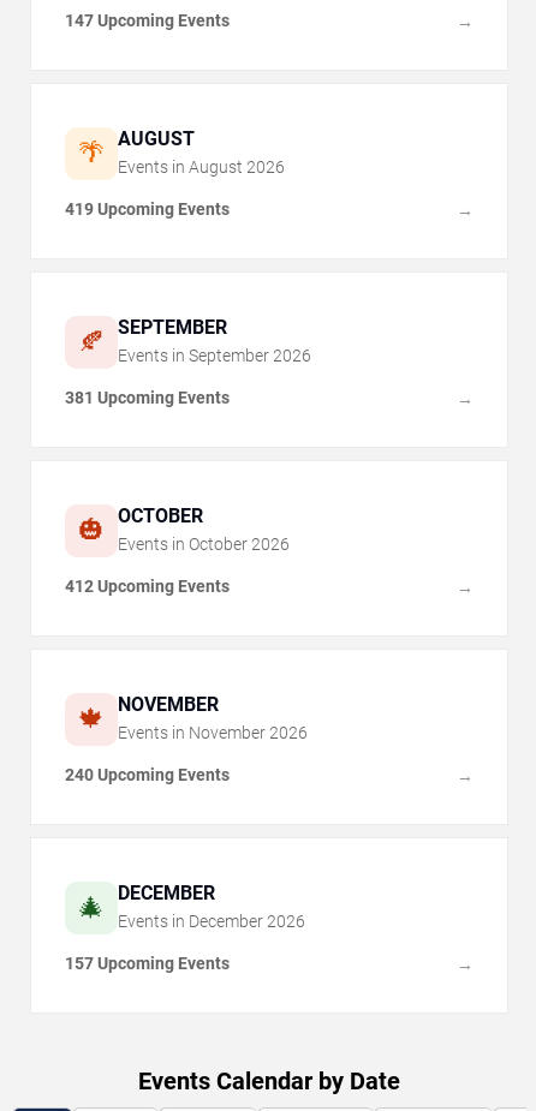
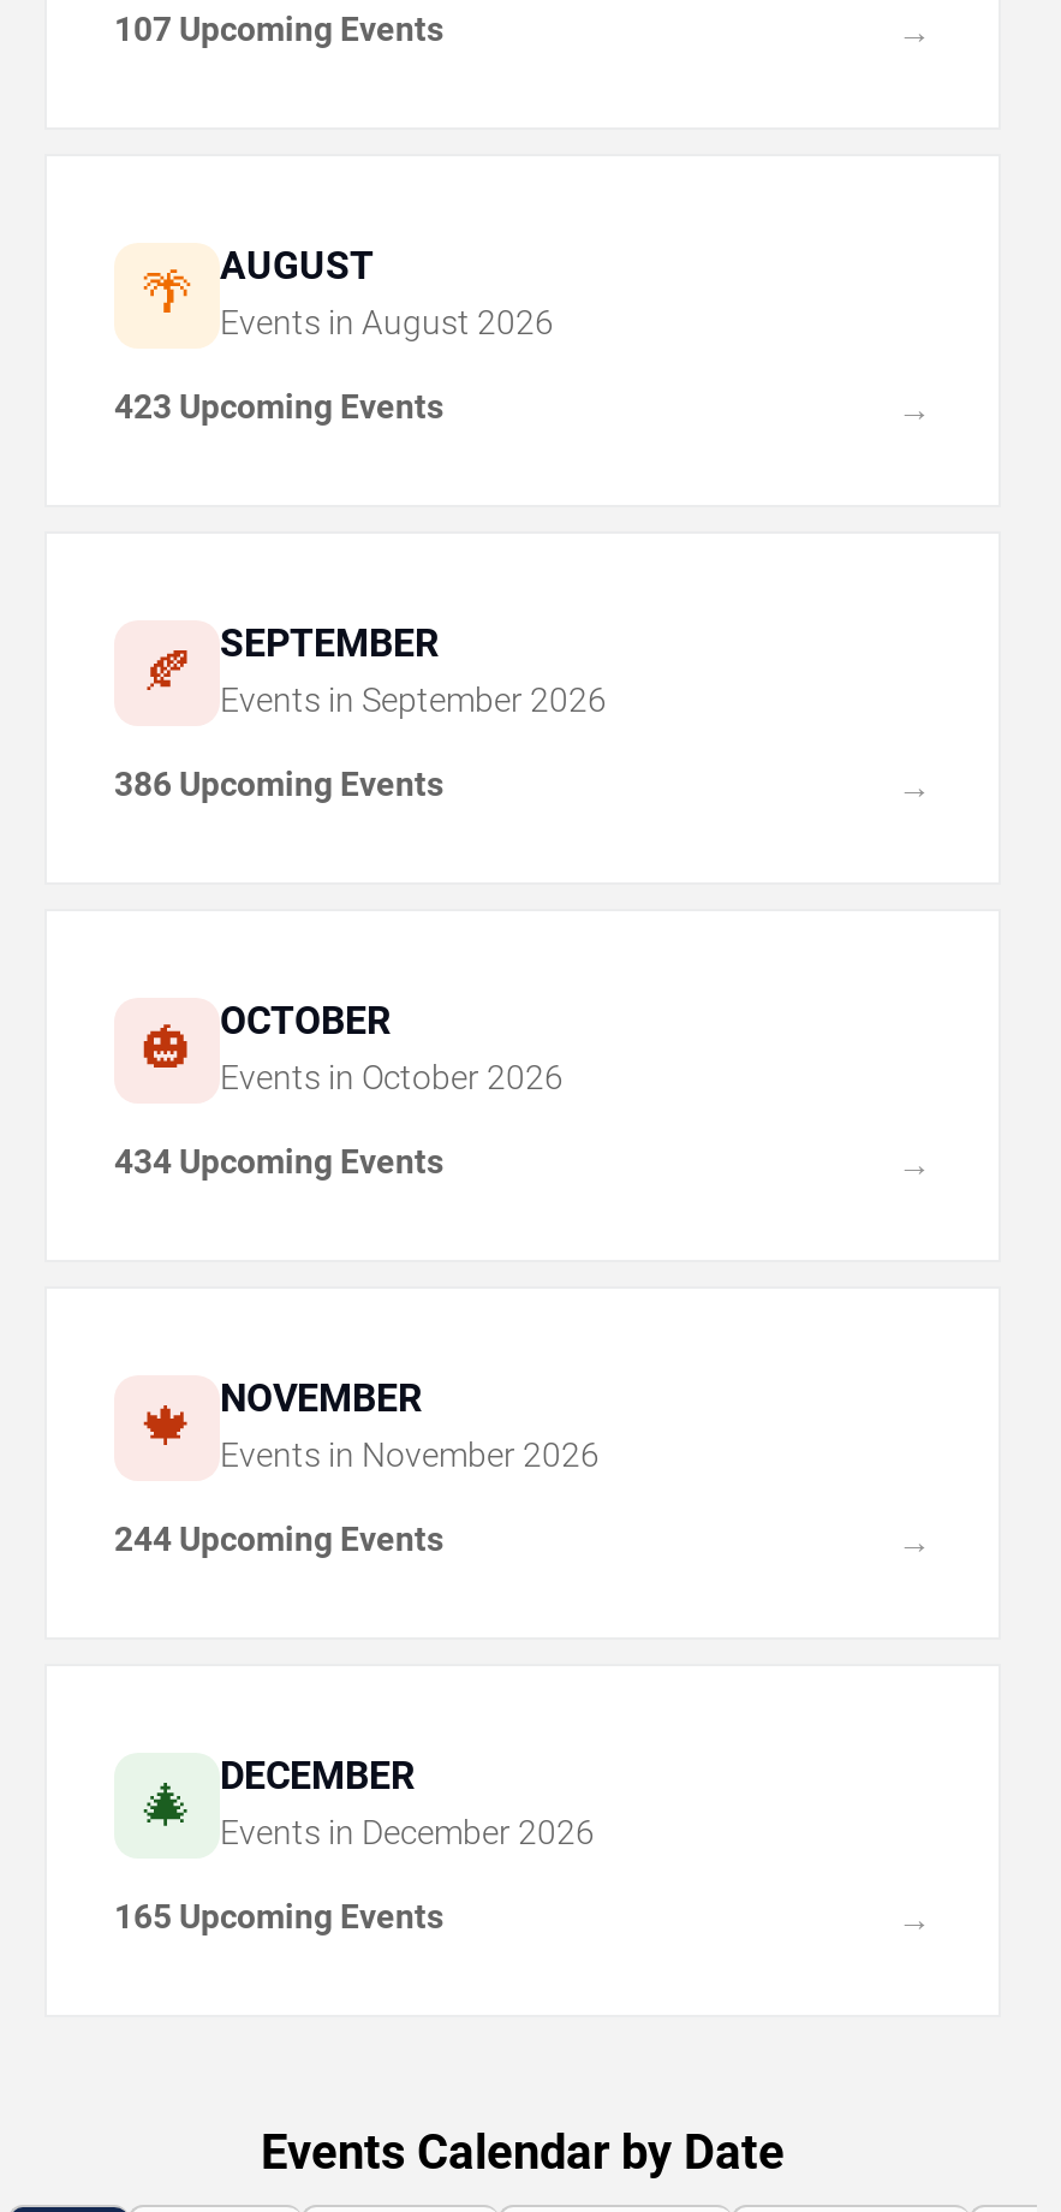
- 147 Upcoming Events
+ 107 Upcoming Events

- 419 Upcoming Events
+ 423 Upcoming Events

- 381 Upcoming Events
+ 386 Upcoming Events

- 412 Upcoming Events
+ 434 Upcoming Events

- 240 Upcoming Events
+ 244 Upcoming Events

- 157 Upcoming Events
+ 165 Upcoming Events
